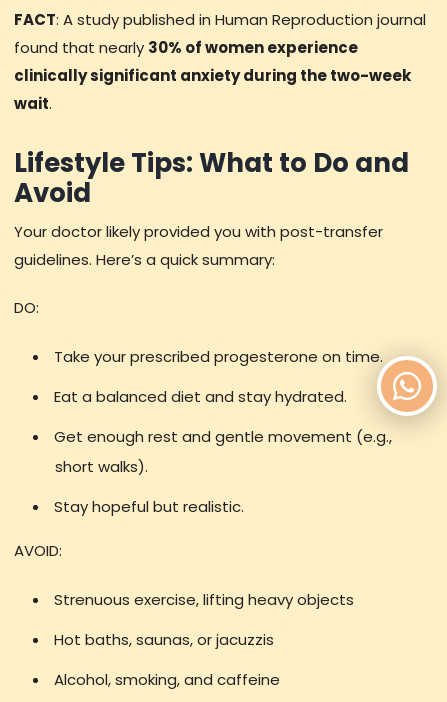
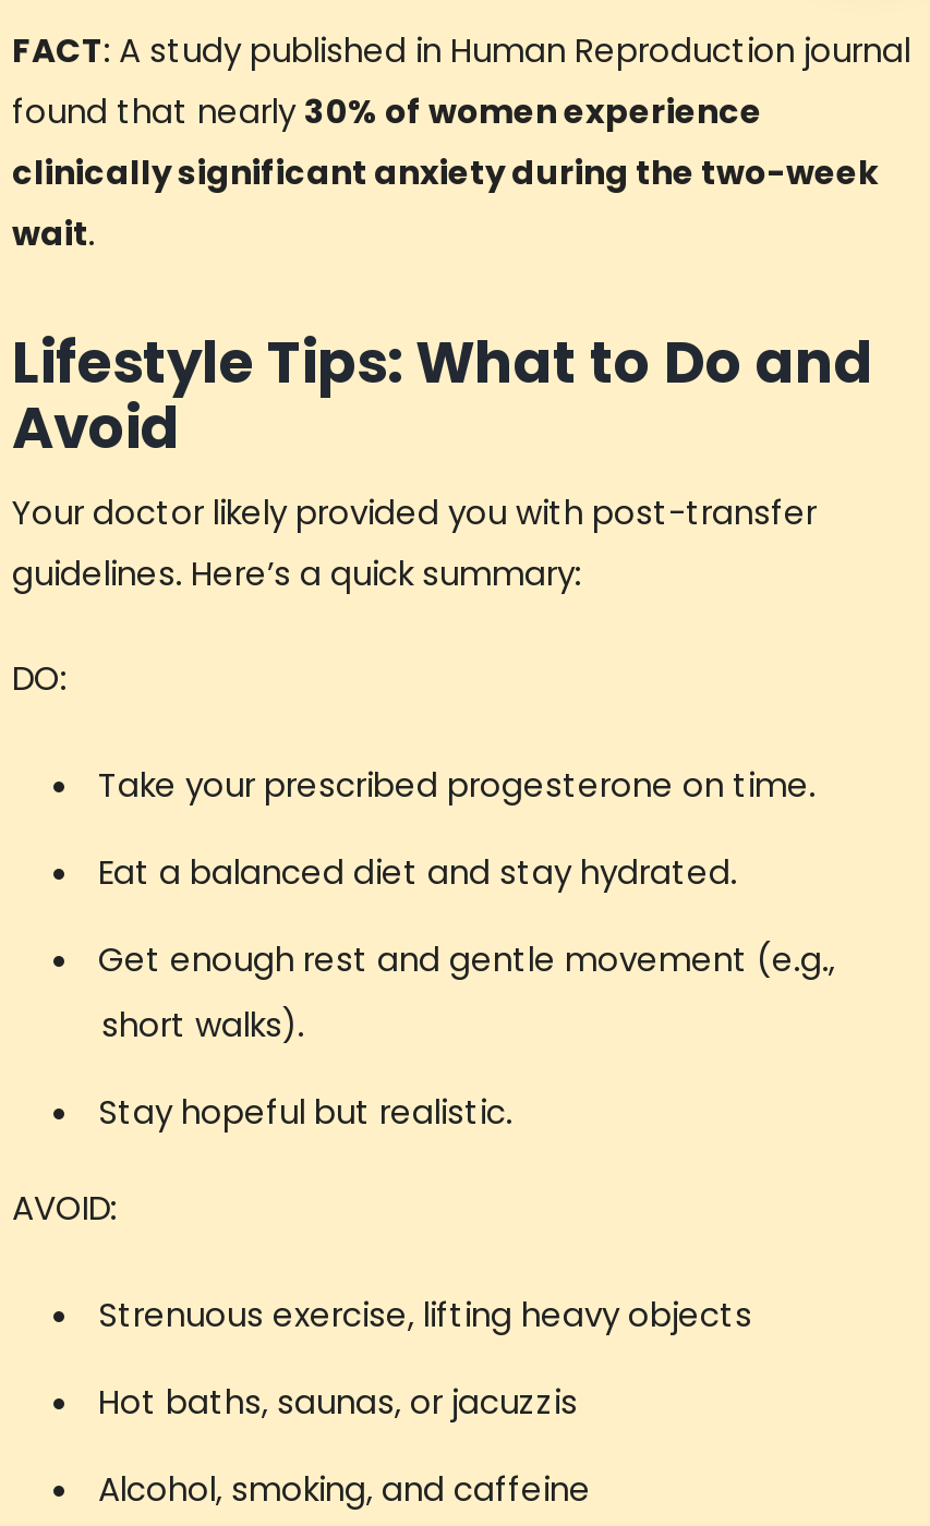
- [image]
